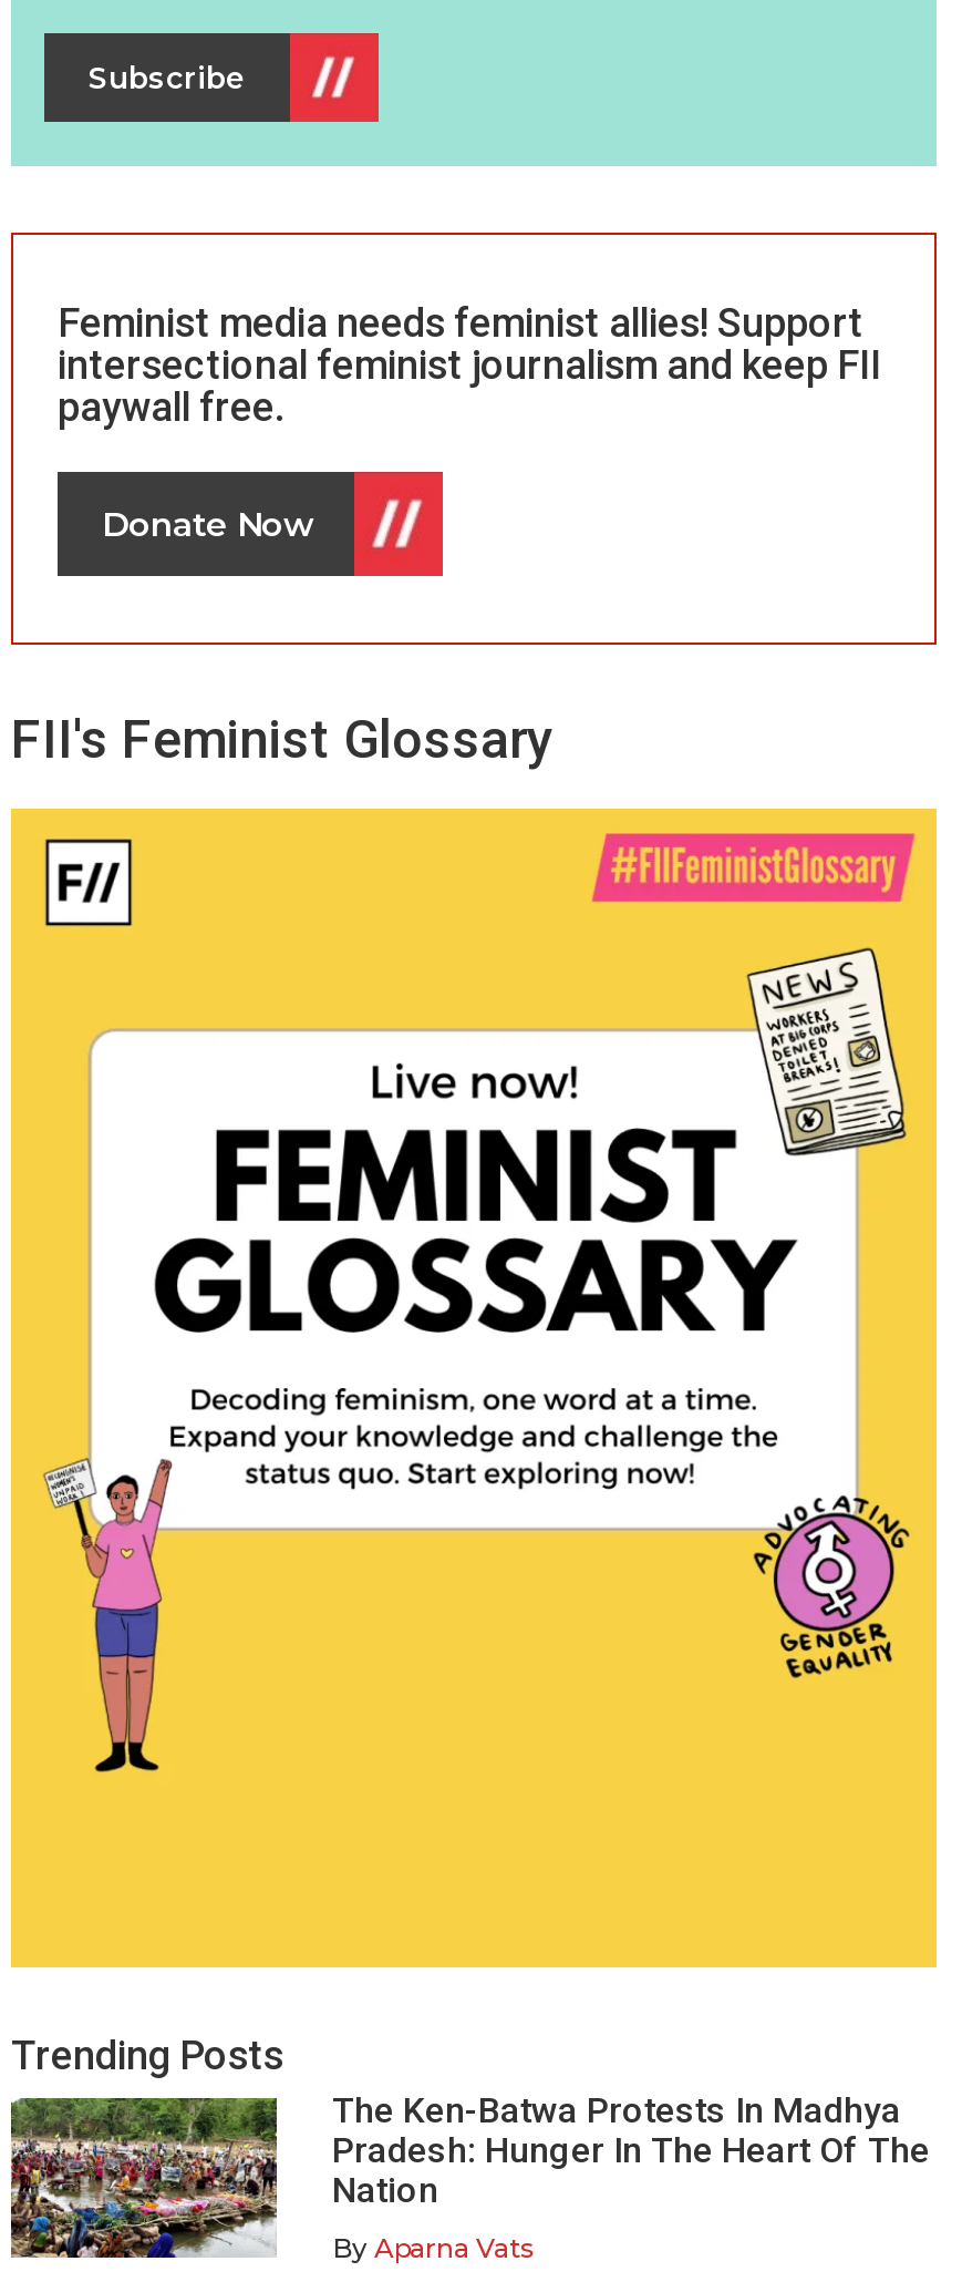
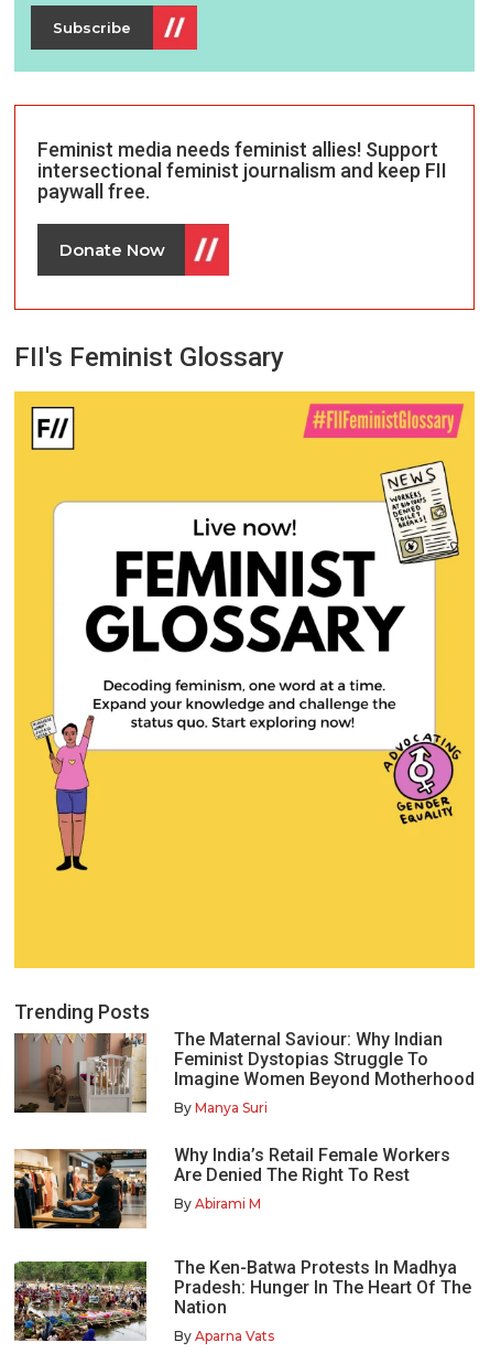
+ [image]

+ [image]
+ The Maternal Saviour: Why Indian
+ Feminist Dystopias Struggle To
+ Imagine Women Beyond Motherhood
+ By Manya Suri
+ Why India’s Retail Female Workers
+ Are Denied The Right To Rest
+ By Abirami M
